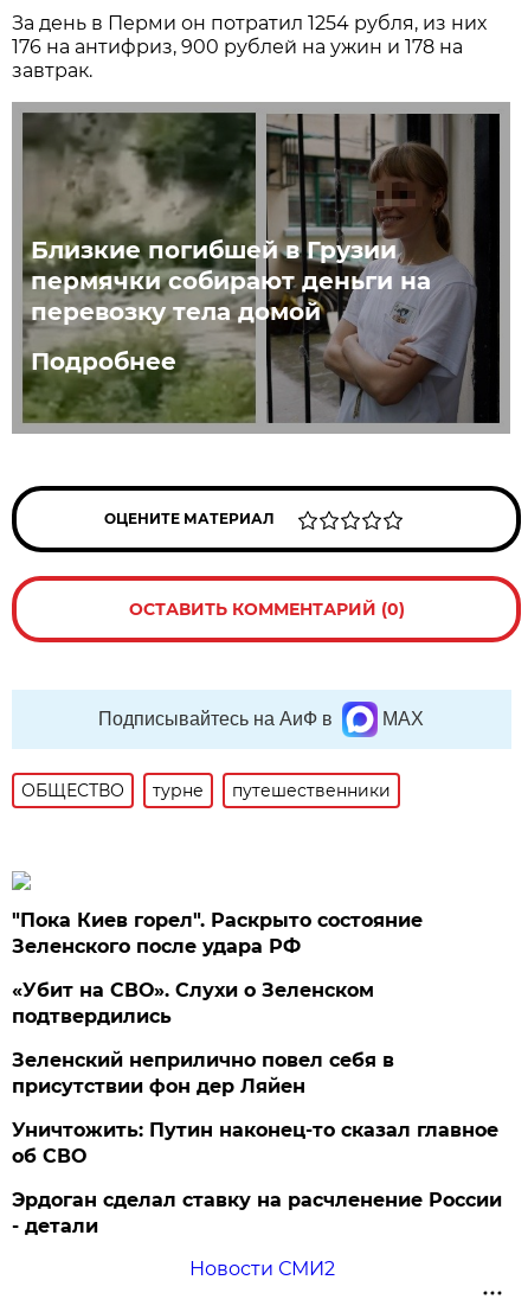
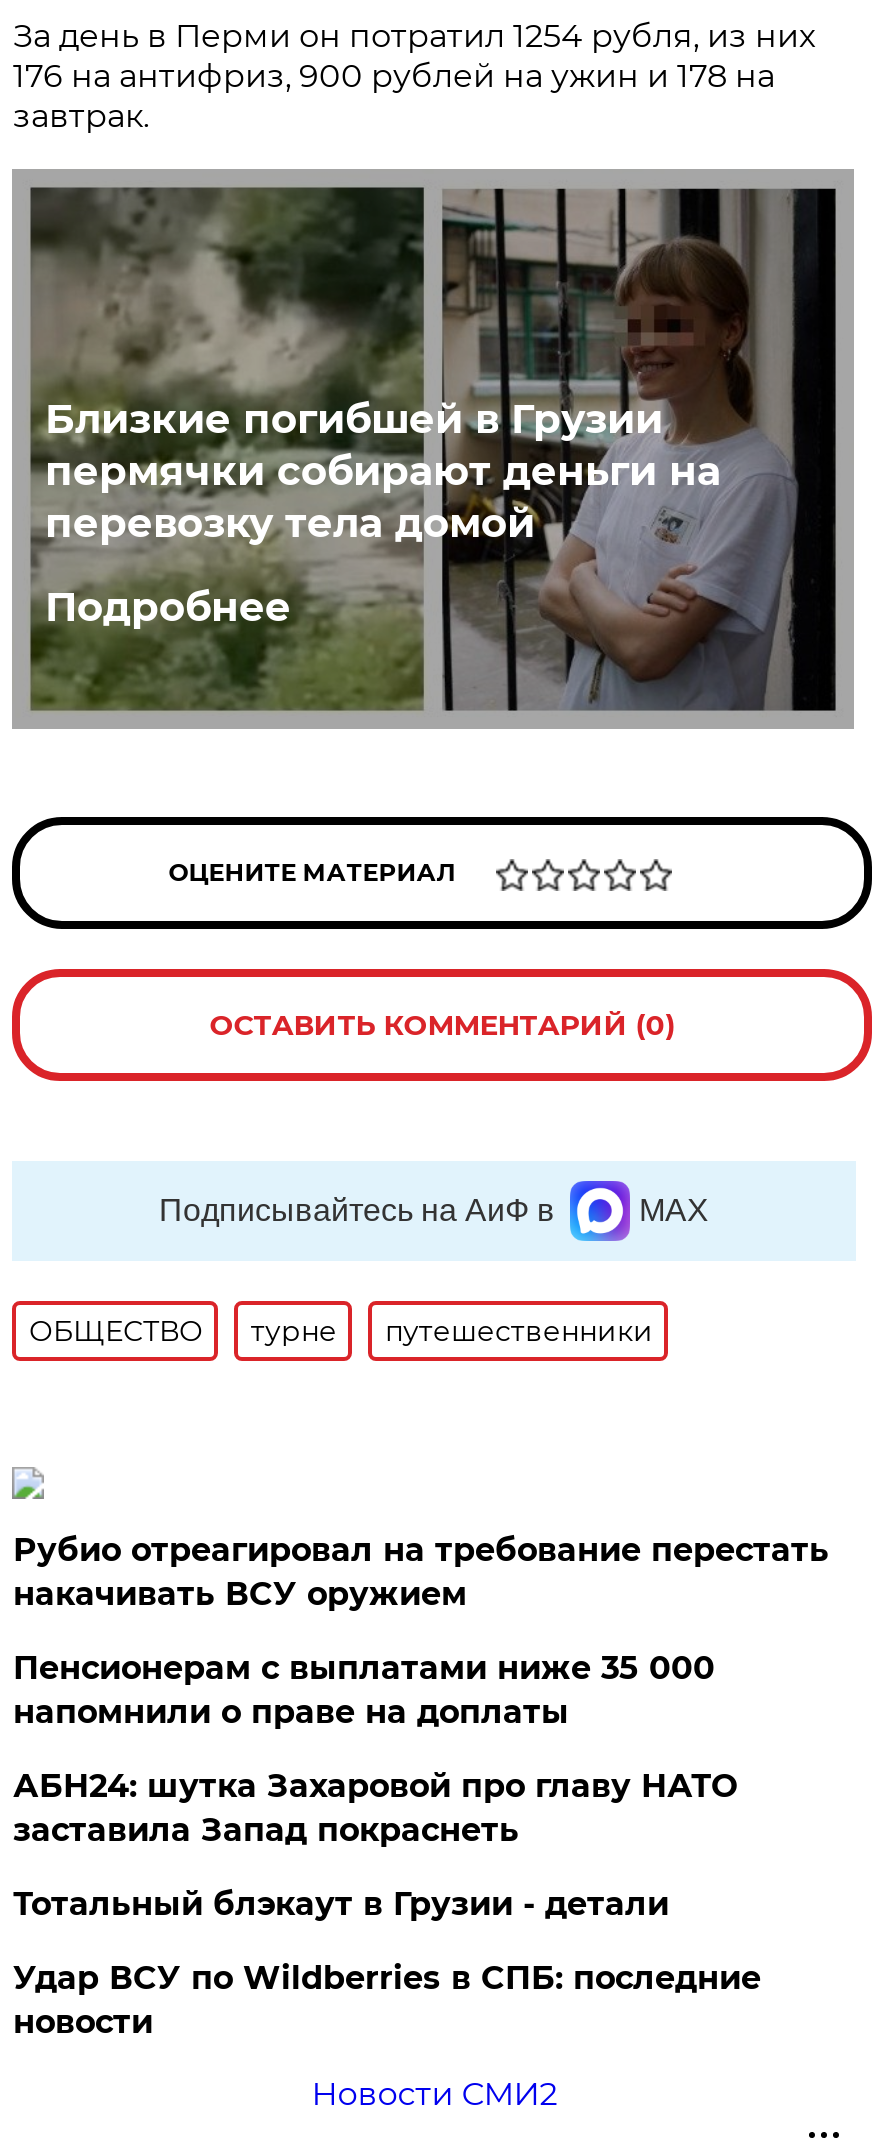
- "Пока Киев горел". Раскрыто состояние
- Зеленского после удара РФ
+ Рубио отреагировал на требование перестать
+ накачивать ВСУ оружием

- «Убит на СВО». Слухи о Зеленском
- подтвердились
+ Пенсионерам с выплатами ниже 35 000
+ напомнили о праве на доплаты

- Зеленский неприлично повел cебя в
- присутствии фон дер Ляйен
+ АБН24: шутка Захаровой про главу НАТО
+ заставила Запад покраснеть

- Уничтожить: Путин наконец-то сказал главное
- об СВО
+ Тотальный блэкаут в Грузии - детали

- Эрдоган сделал ставку на расчленение России
- - детали
+ Удар ВСУ по Wildberries в СПБ: последние
+ новости
